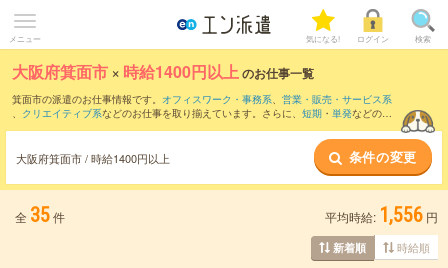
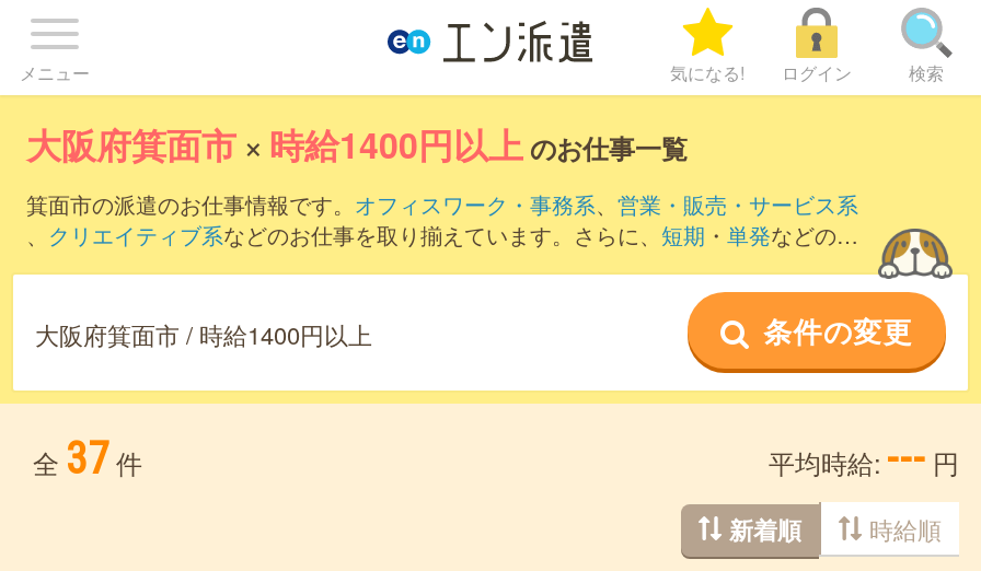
- 全 35 件
+ 全 37 件

- 平均時給: 1,556 円
+ 平均時給: --- 円
